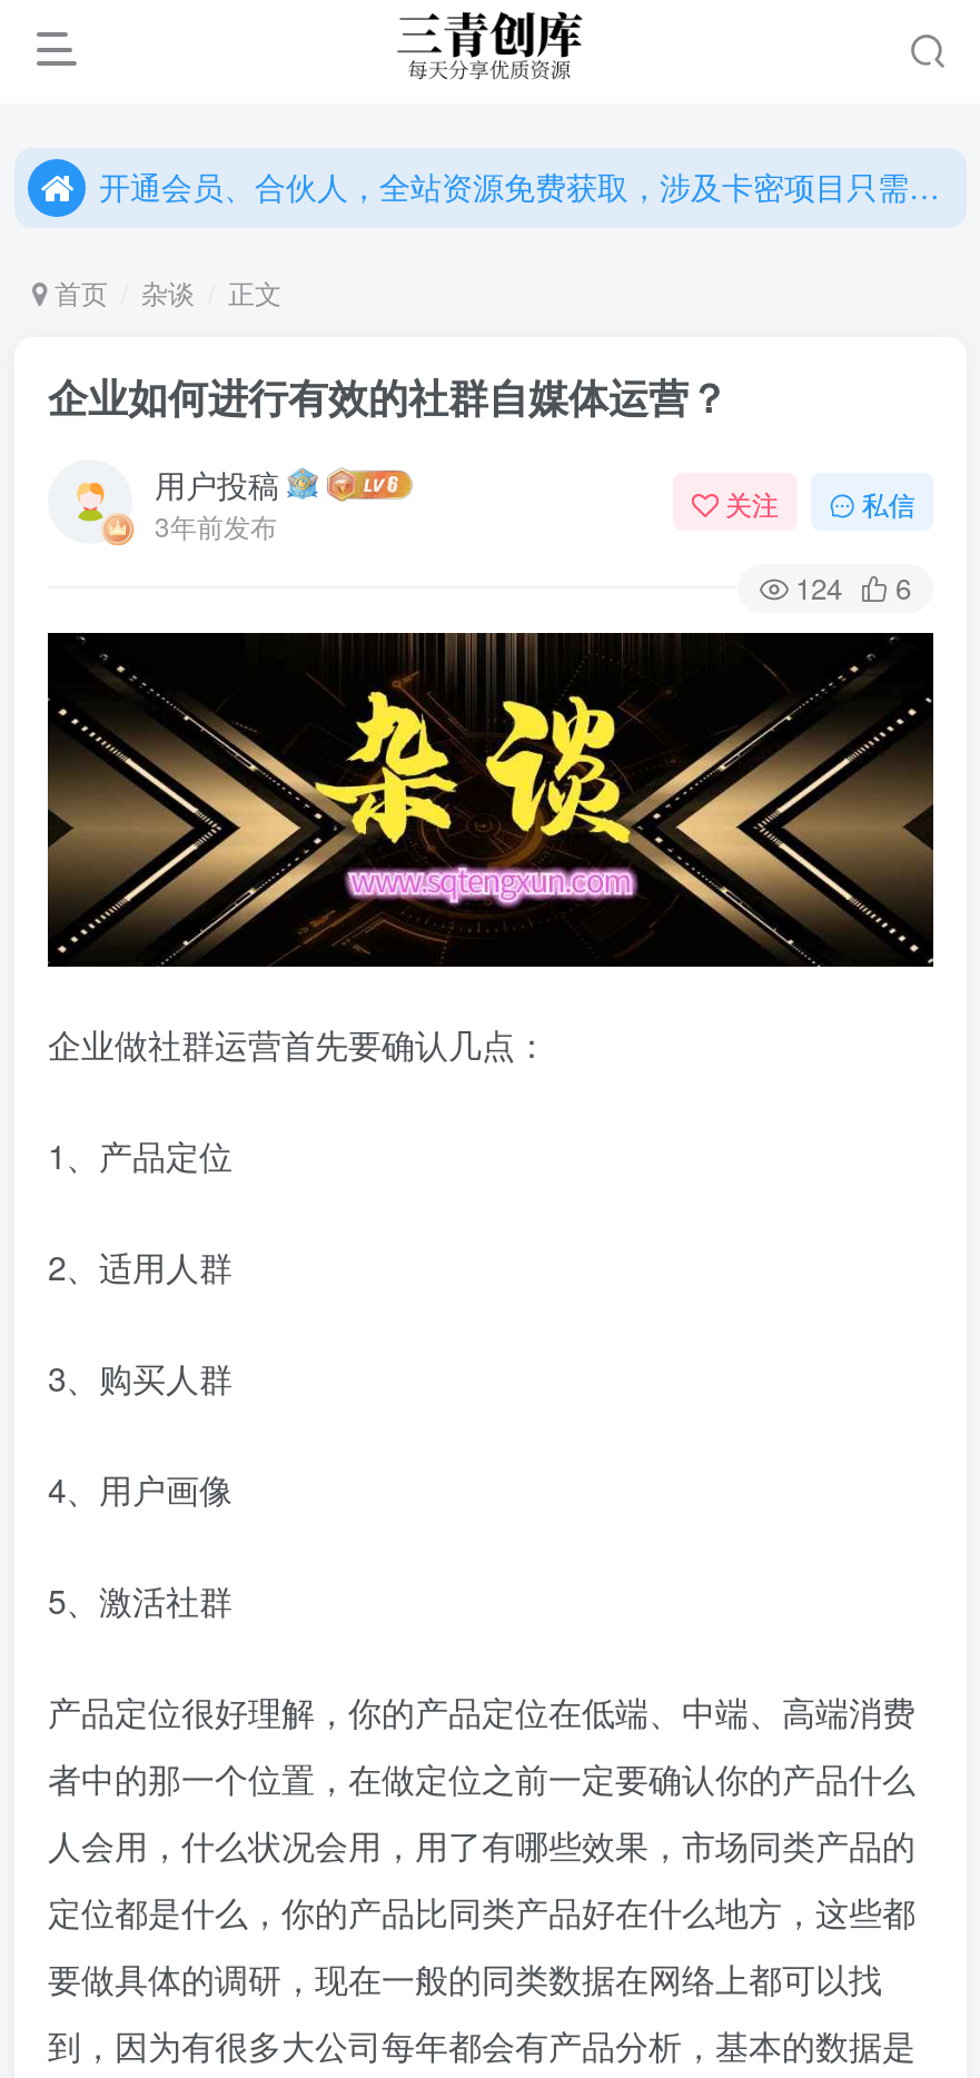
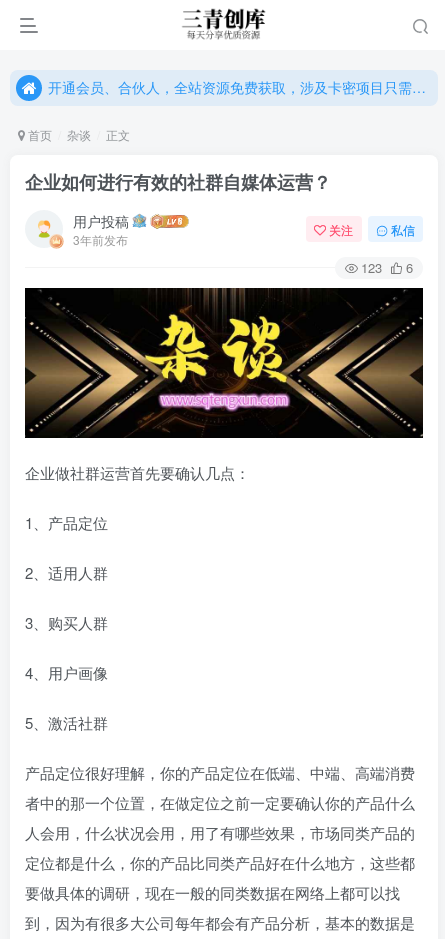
- 124 6
+ 123 6
